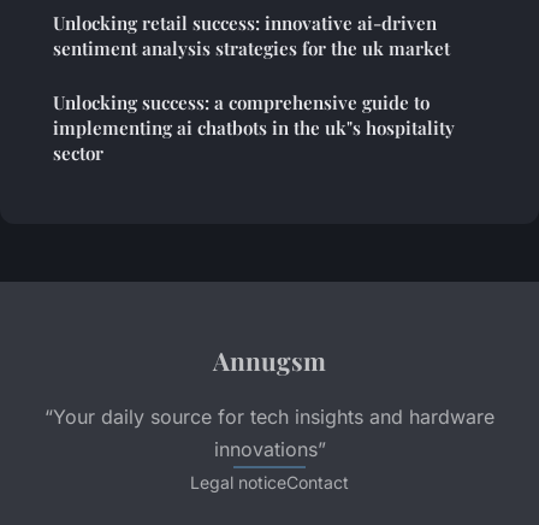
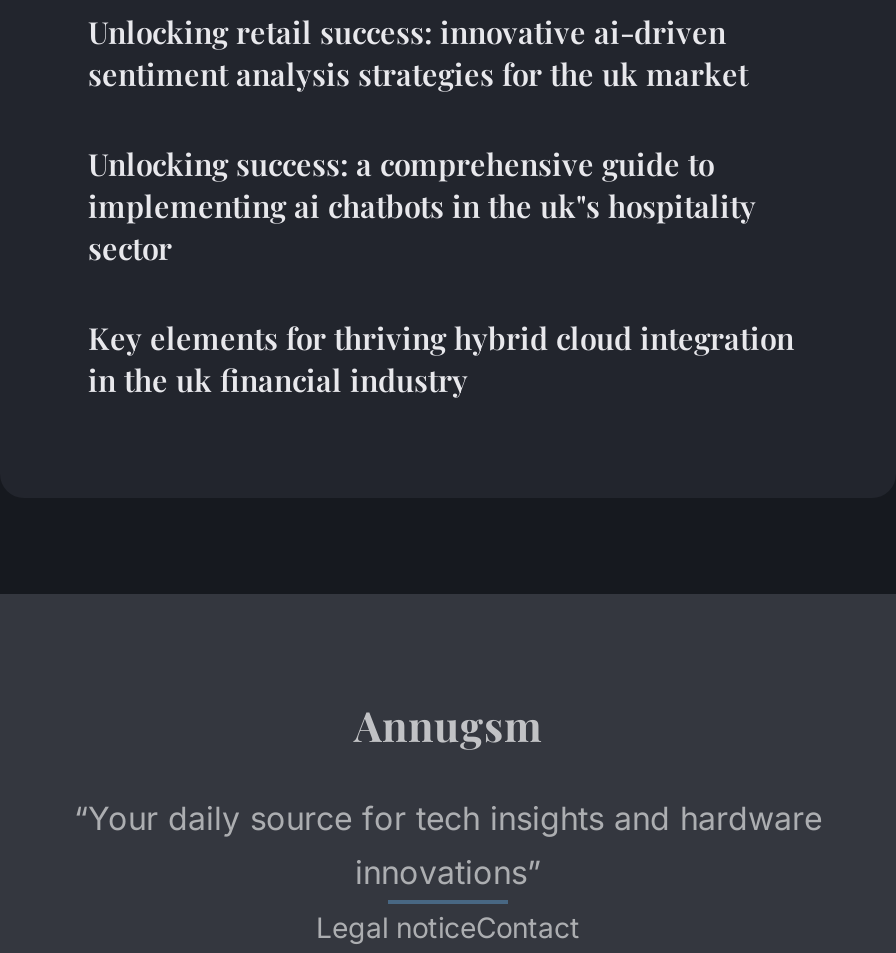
+ Key elements for thriving hybrid cloud integration
+ in the uk financial industry
